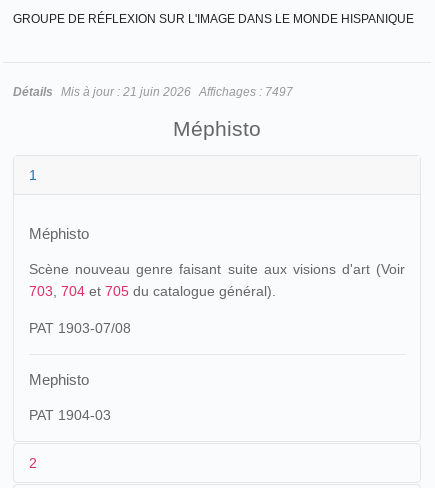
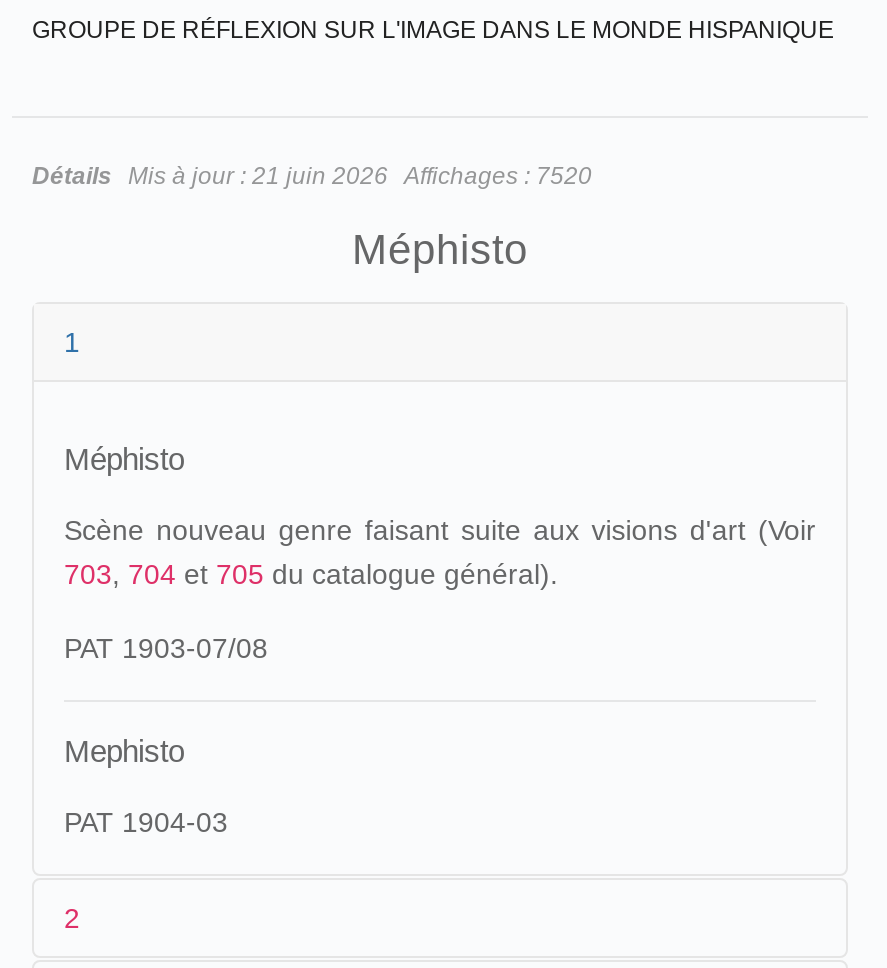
- Détails Mis à jour : 21 juin 2026 Affichages : 7497
+ Détails Mis à jour : 21 juin 2026 Affichages : 7520
